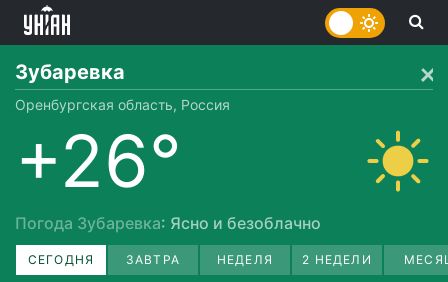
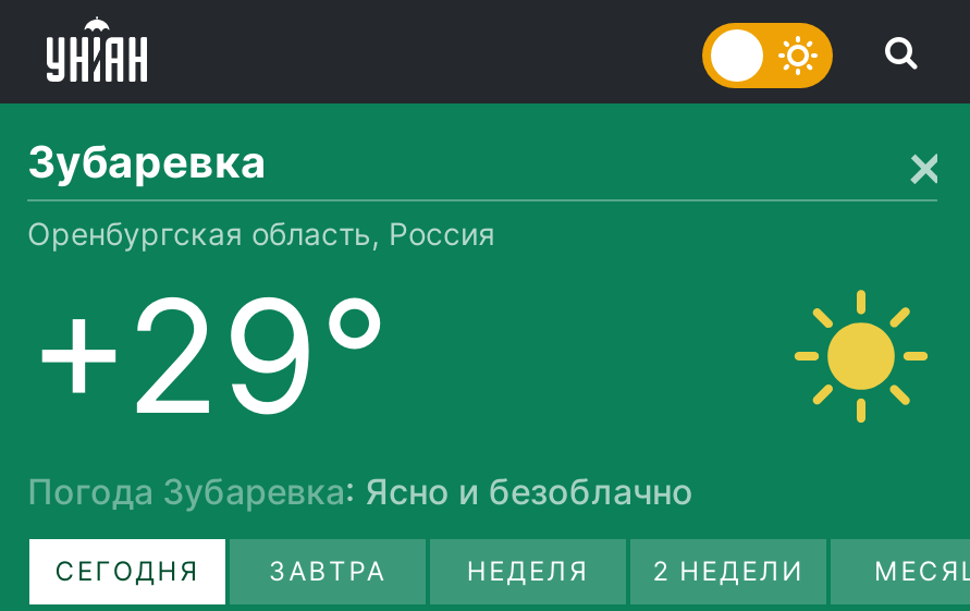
- +26°
+ +29°
